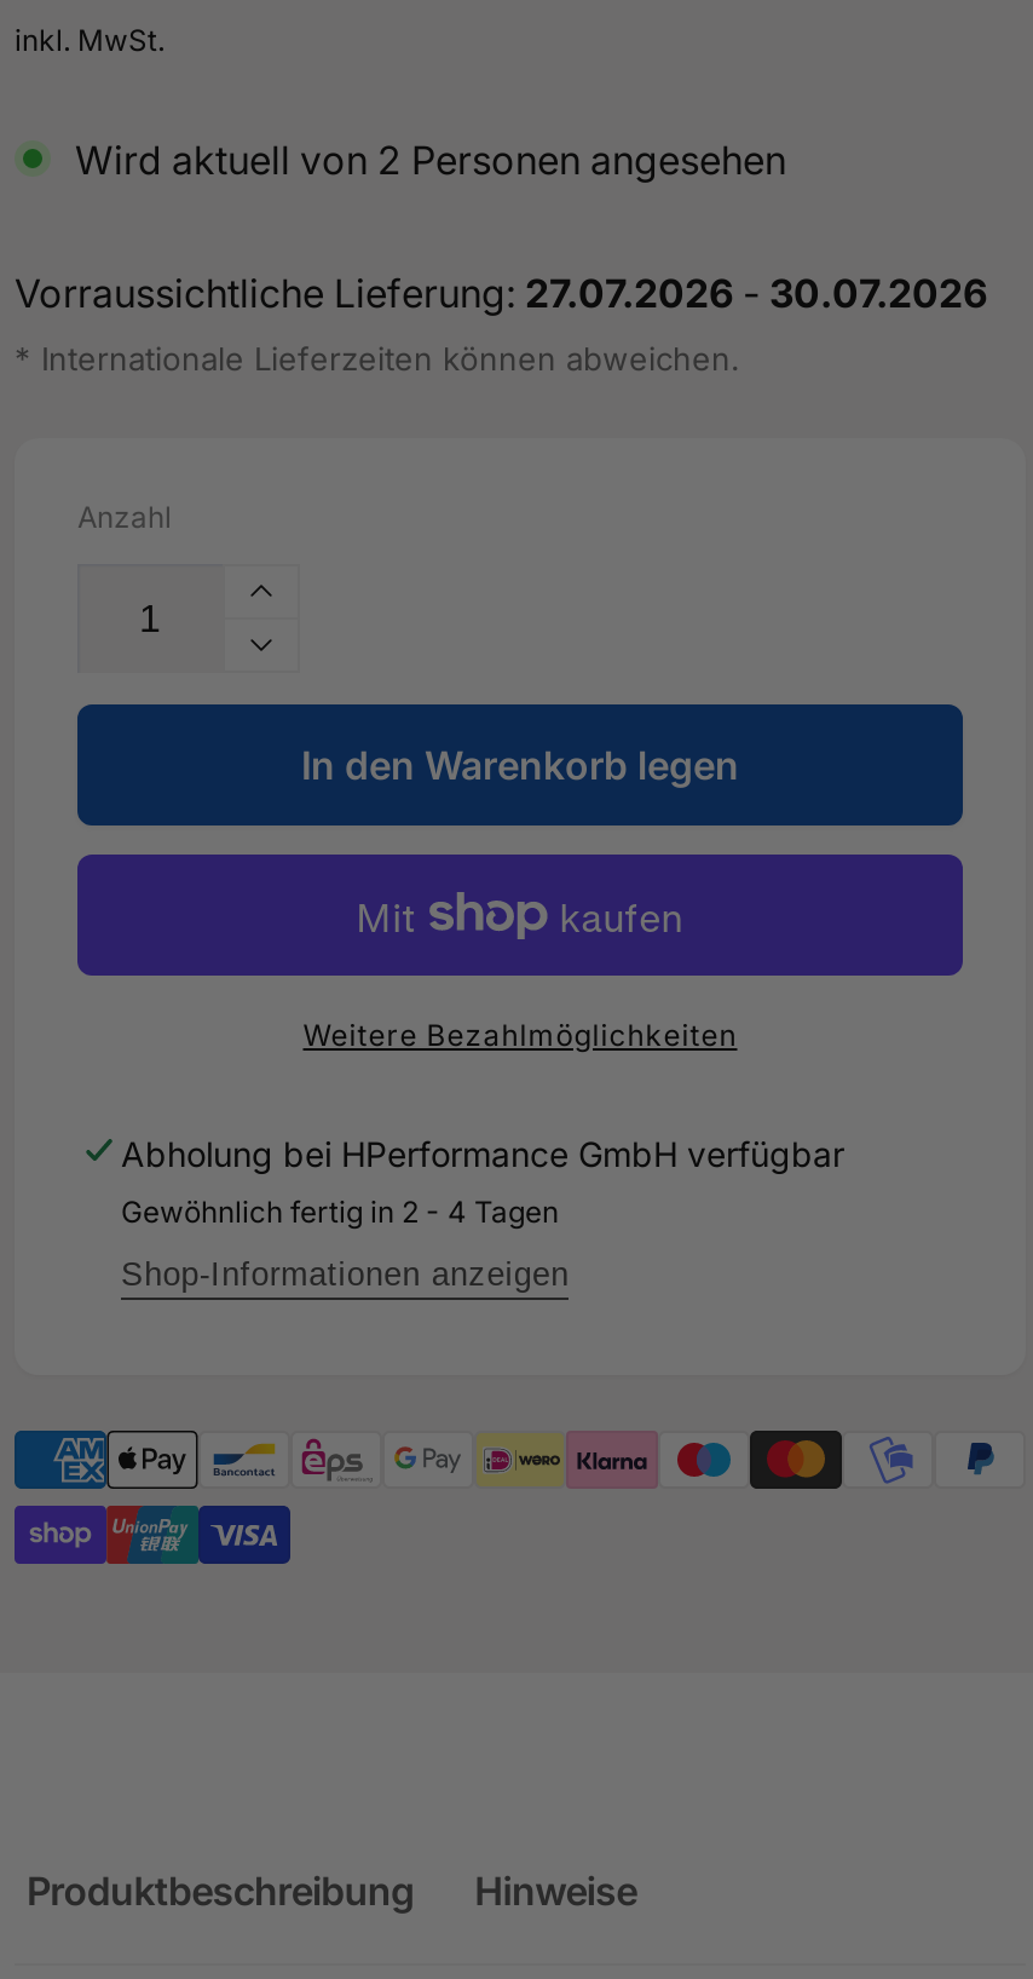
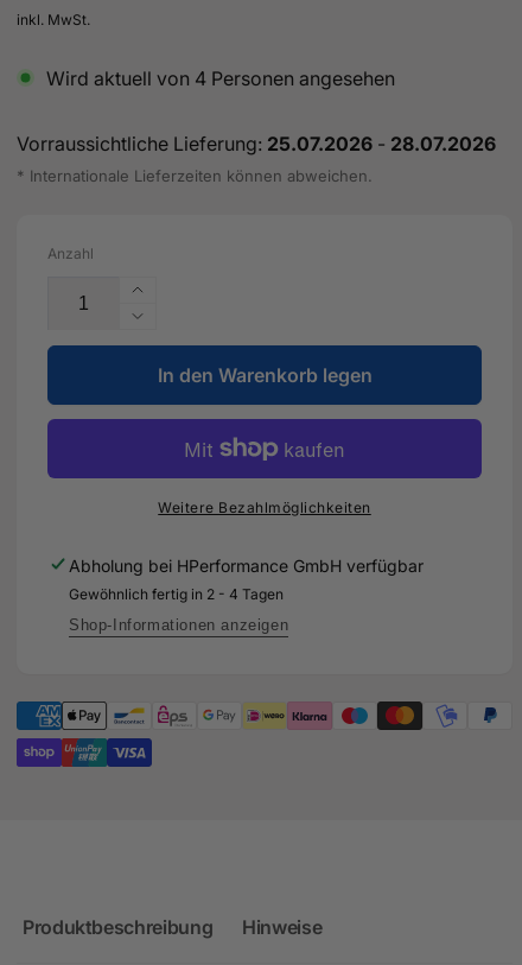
- Wird aktuell von 2 Personen angesehen
+ Wird aktuell von 4 Personen angesehen

- Vorraussichtliche Lieferung: 27.07.2026 - 30.07.2026
+ Vorraussichtliche Lieferung: 25.07.2026 - 28.07.2026
